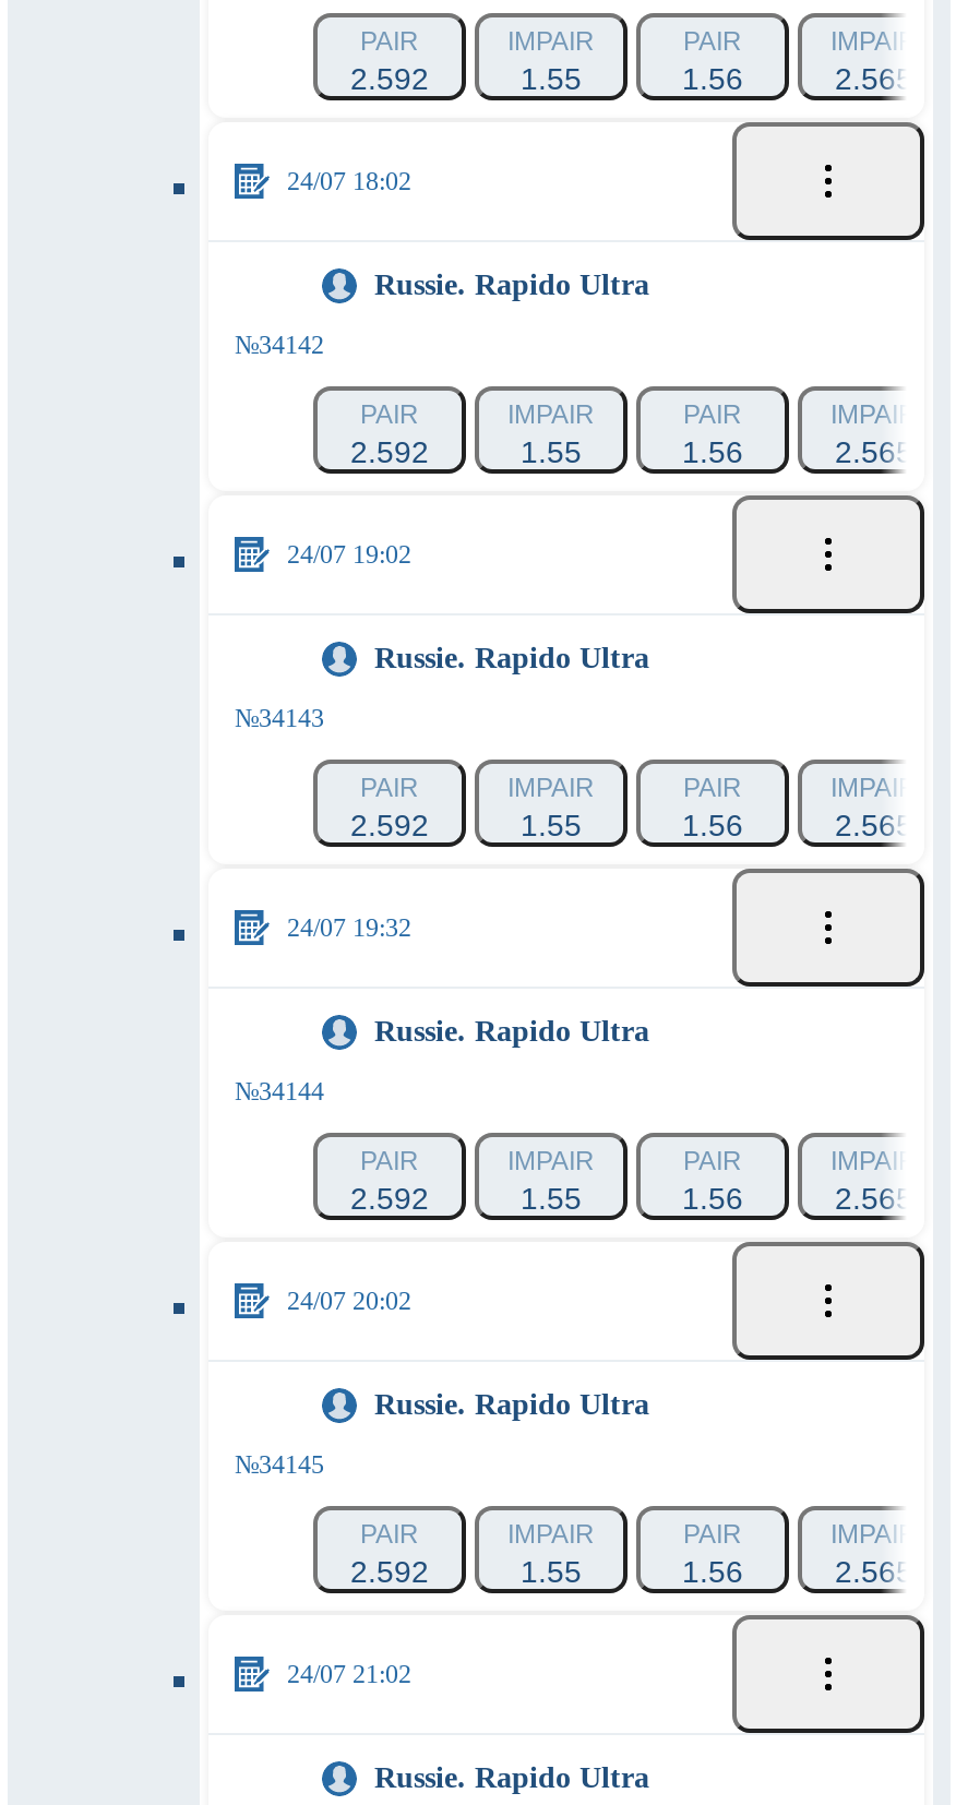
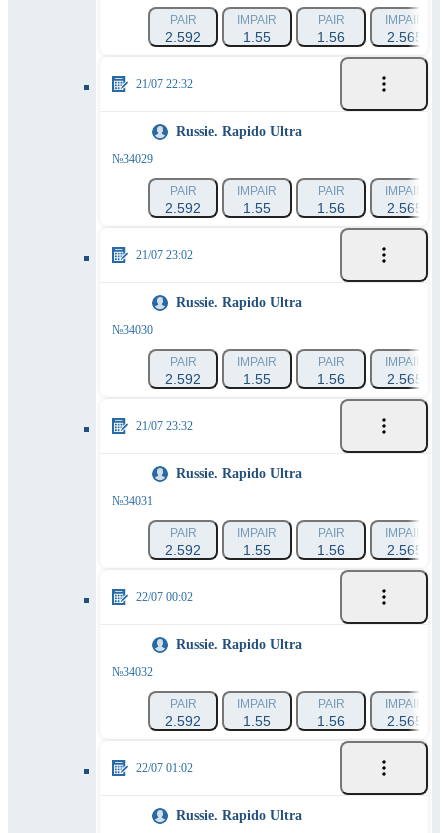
- 24/07 18:02
+ 21/07 22:32

- №34142
+ №34029

- 24/07 19:02
+ 21/07 23:02

- №34143
+ №34030

- 24/07 19:32
+ 21/07 23:32

- №34144
+ №34031

- 24/07 20:02
+ 22/07 00:02

- №34145
+ №34032

- 24/07 21:02
+ 22/07 01:02
